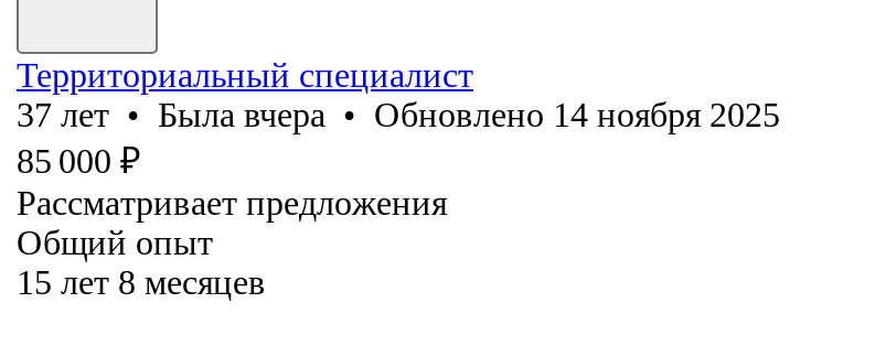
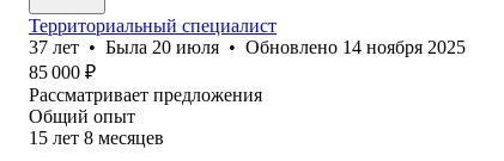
- 37 лет • Была вчера • Обновлено 14 ноября 2025
+ 37 лет • Была 20 июля • Обновлено 14 ноября 2025
